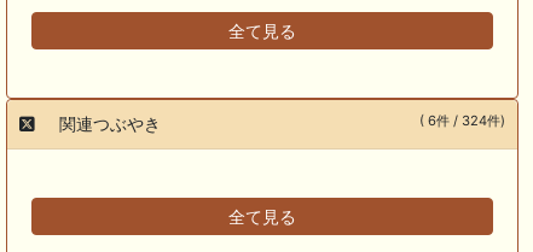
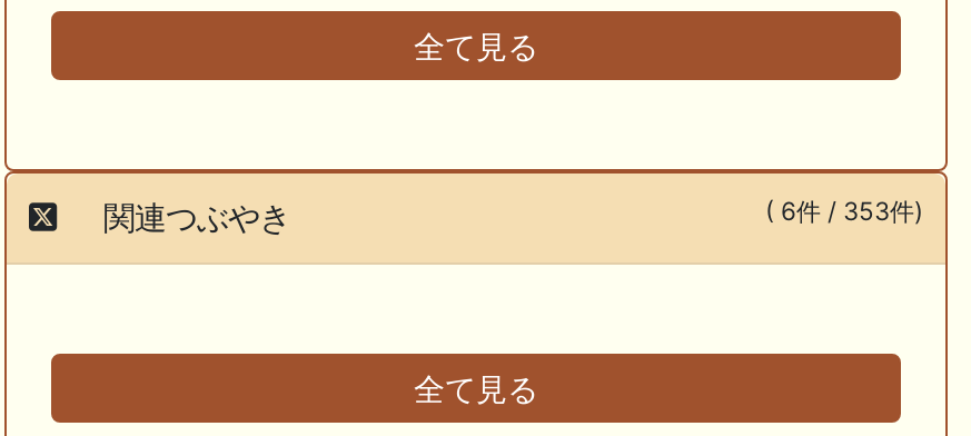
- ( 6件 / 324件)
+ ( 6件 / 353件)
